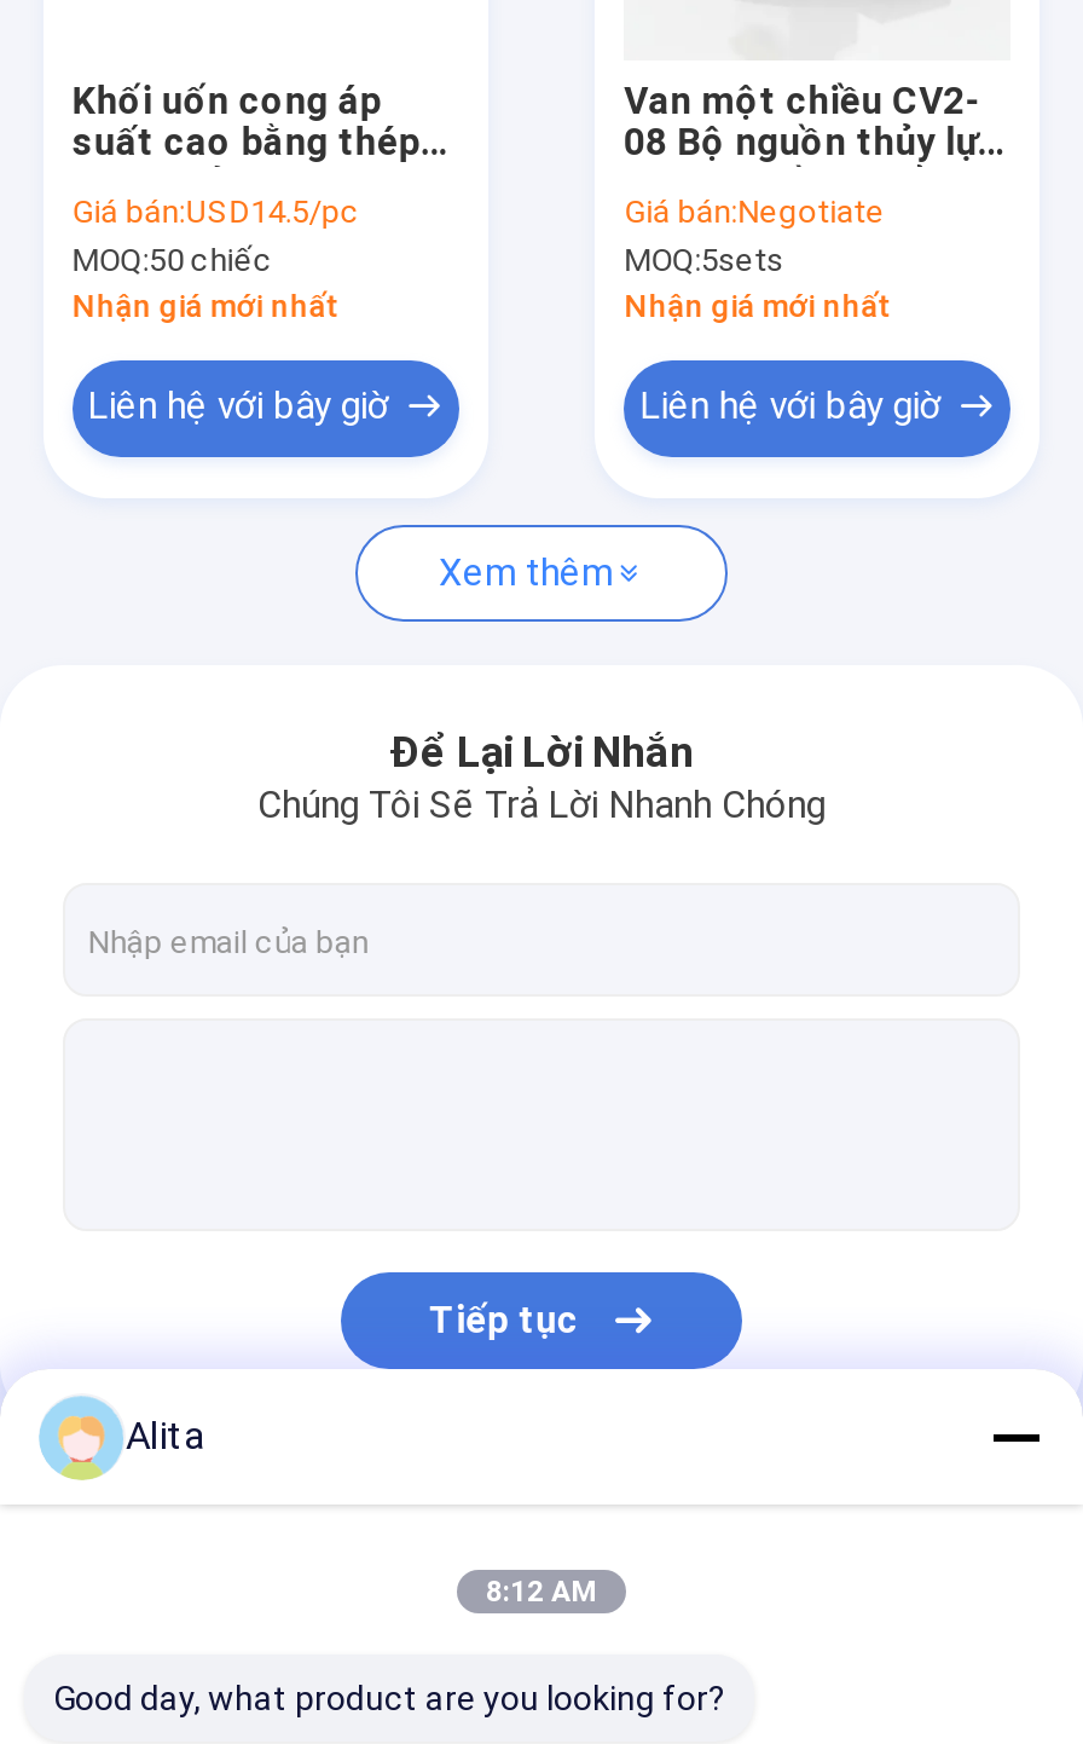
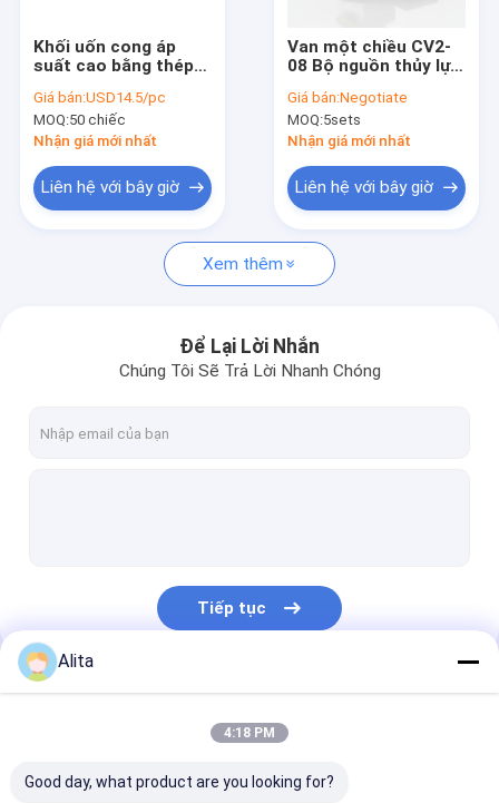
- 8:12 AM
+ 4:18 PM
